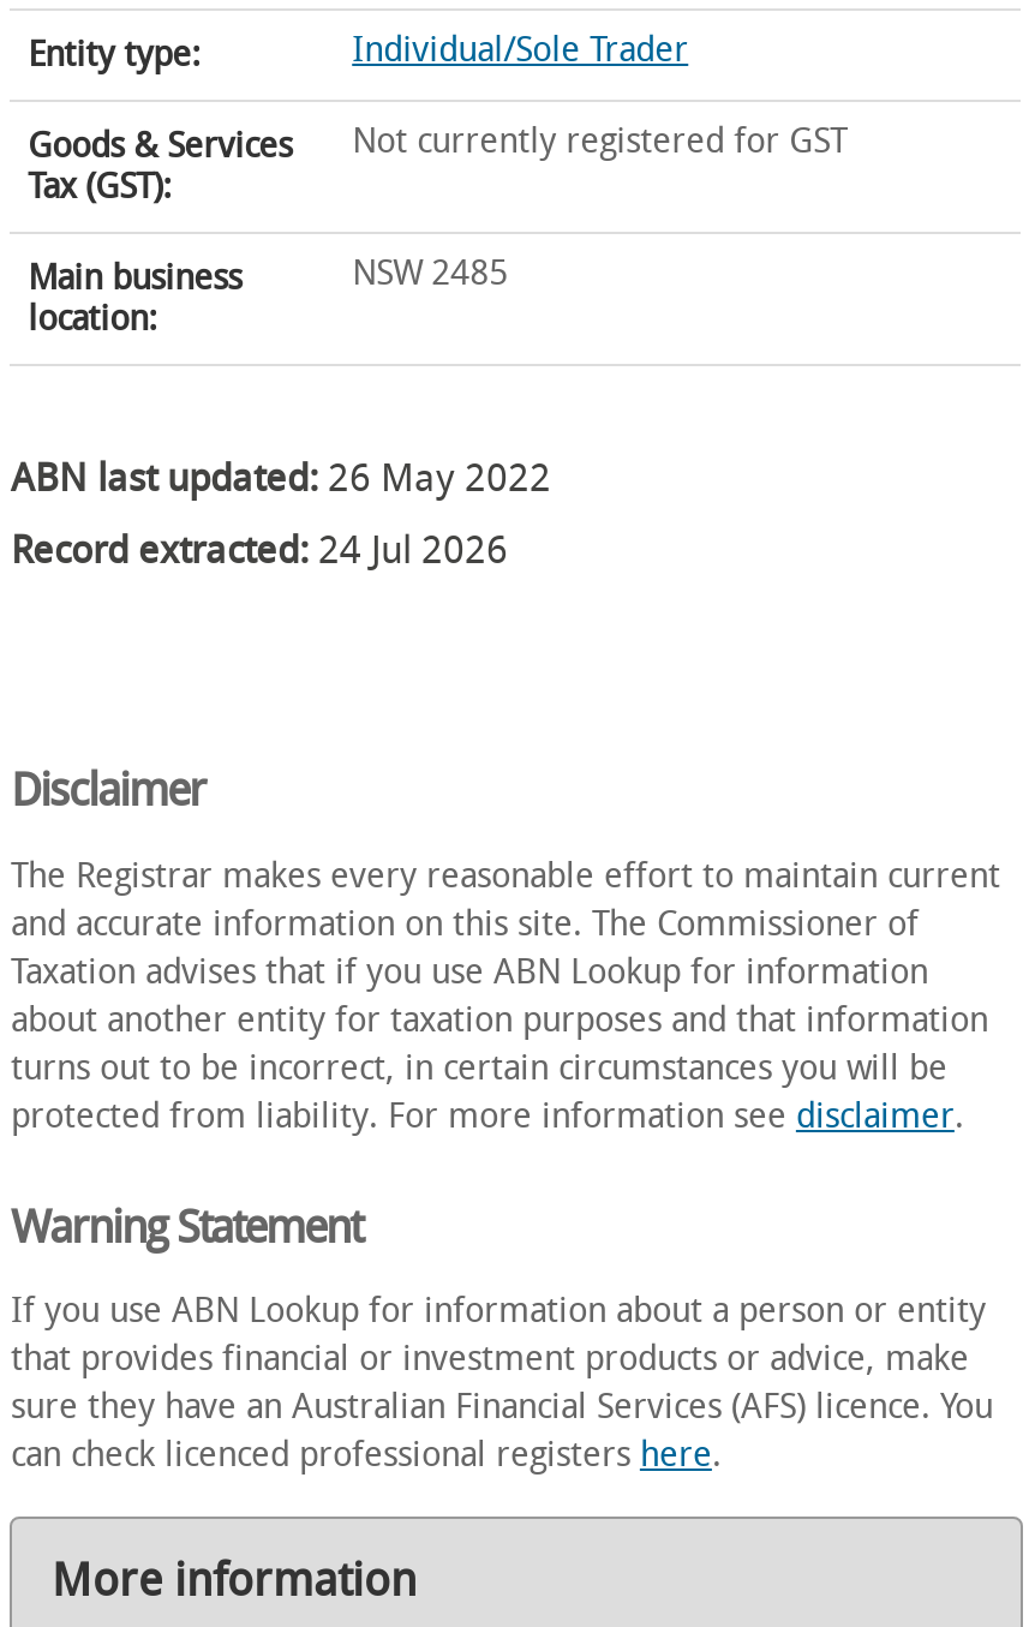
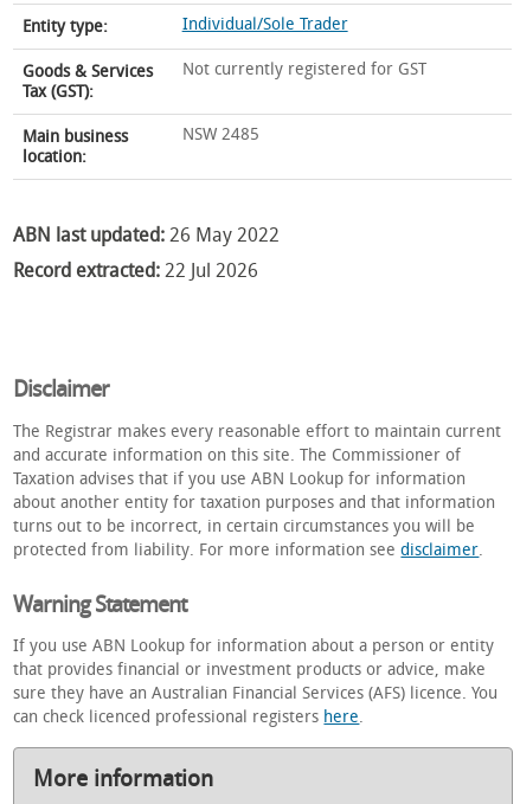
- Record extracted: 24 Jul 2026
+ Record extracted: 22 Jul 2026
